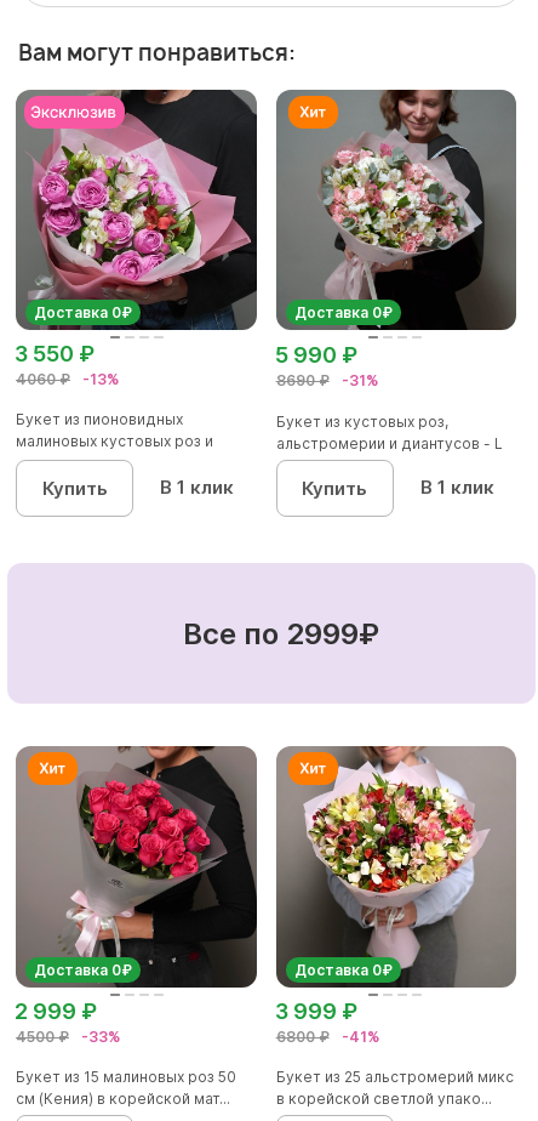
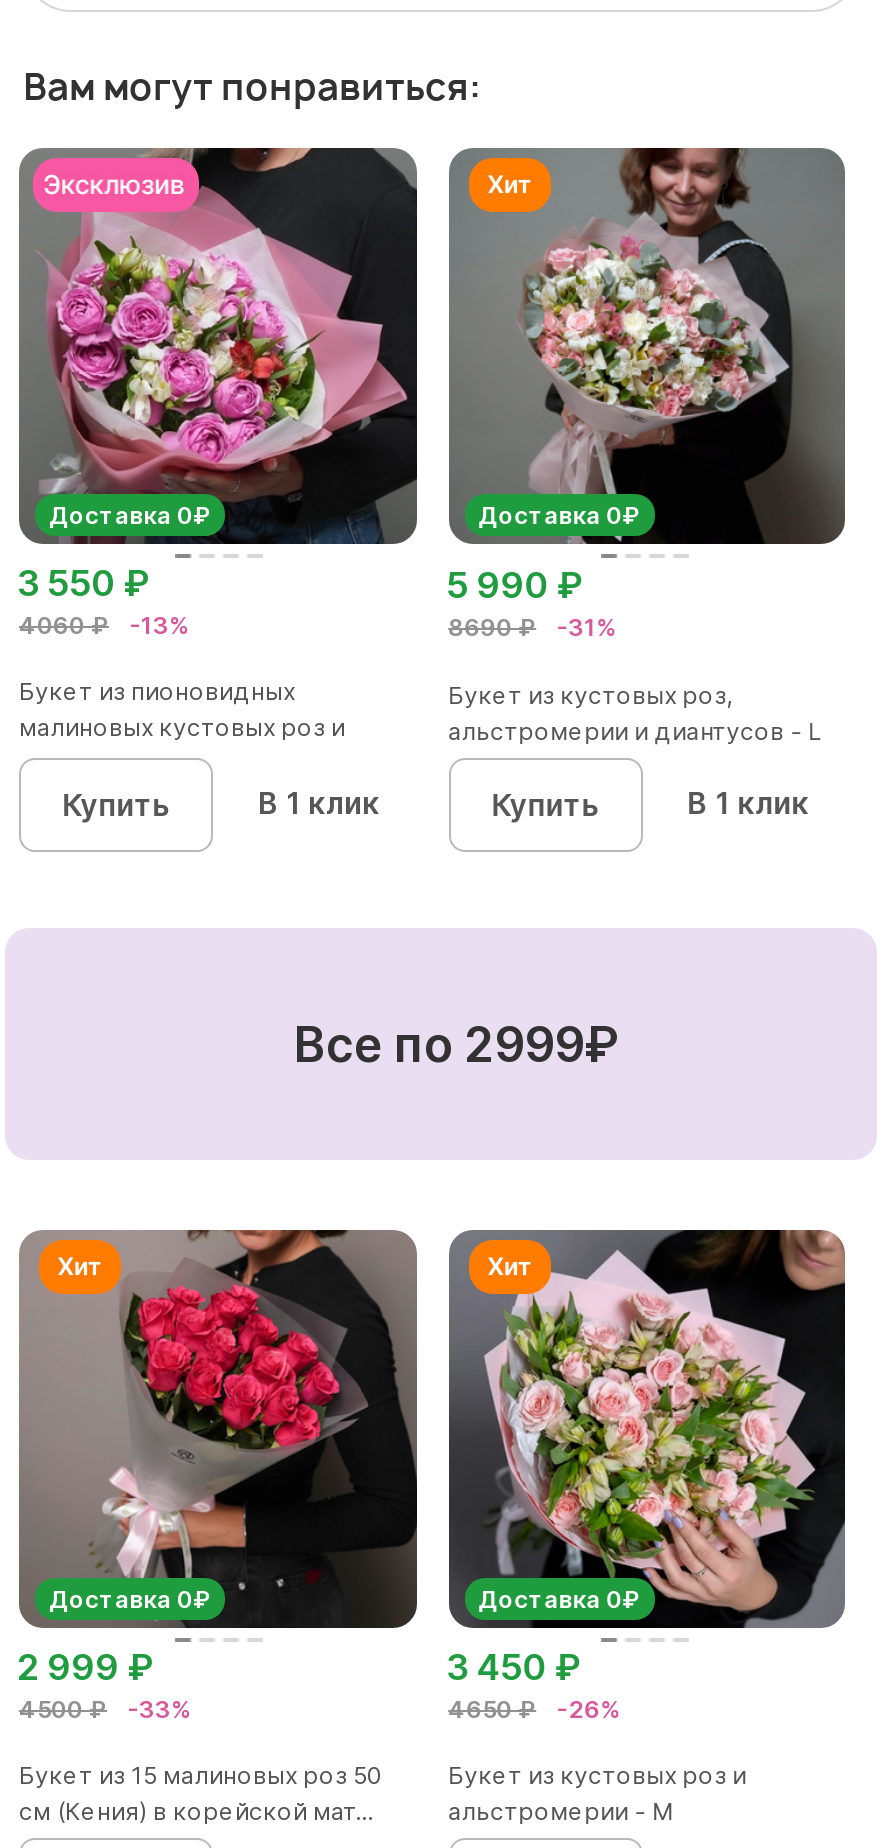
- [image]
- 3 999 ₽
+ [image]
+ 3 450 ₽

- 6800 ₽
- -41%
+ 4650 ₽
+ -26%

- Букет из 25 альстромерий микс
- в корейской светлой упако...
+ Букет из кустовых роз и
+ альстромерии - М
